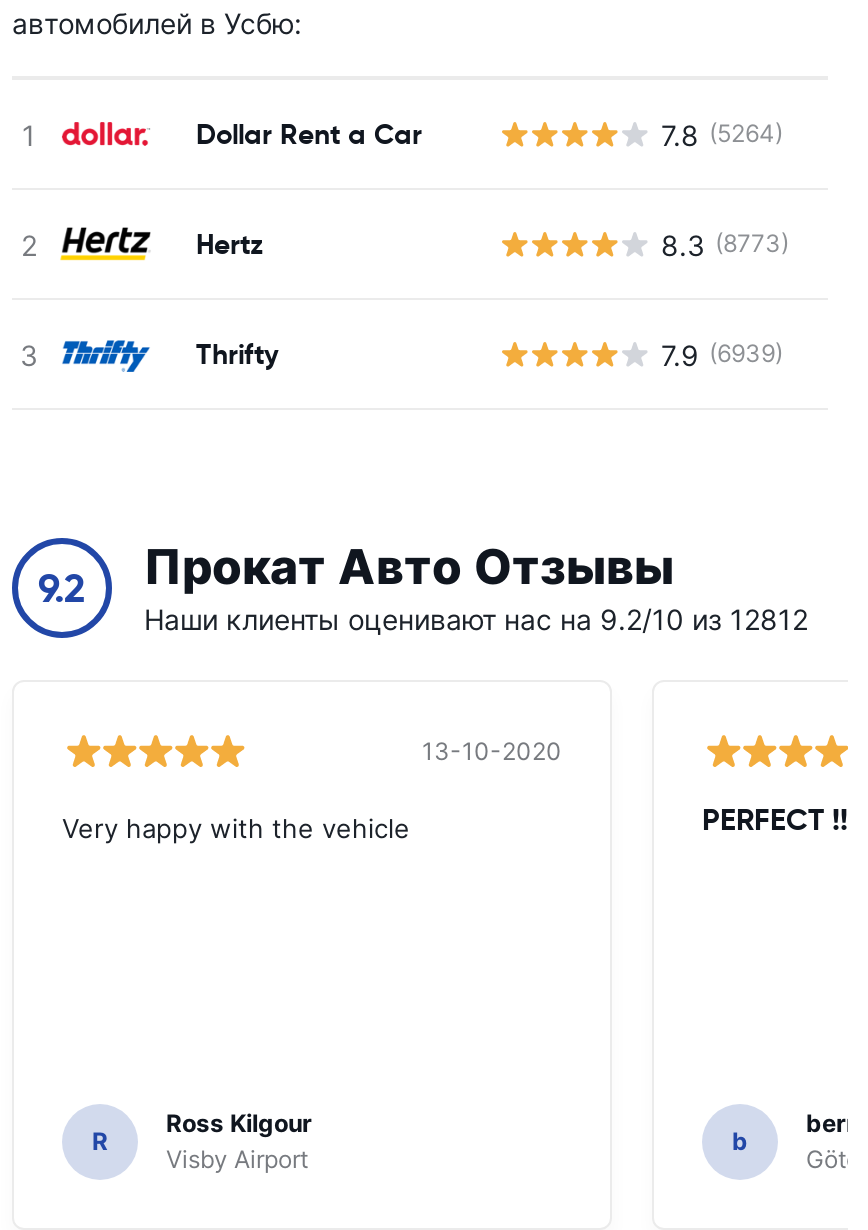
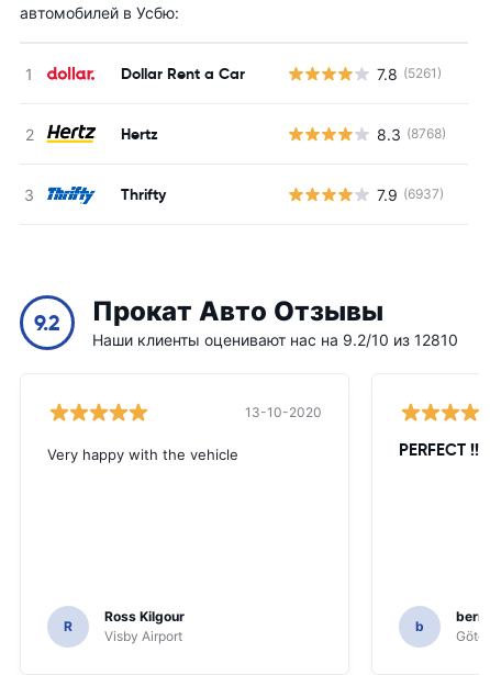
- 7.8 (5264)
+ 7.8 (5261)

- 8.3 (8773)
+ 8.3 (8768)

- 7.9 (6939)
+ 7.9 (6937)

- Наши клиенты оценивают нас на 9.2/10 из 12812
+ Наши клиенты оценивают нас на 9.2/10 из 12810
